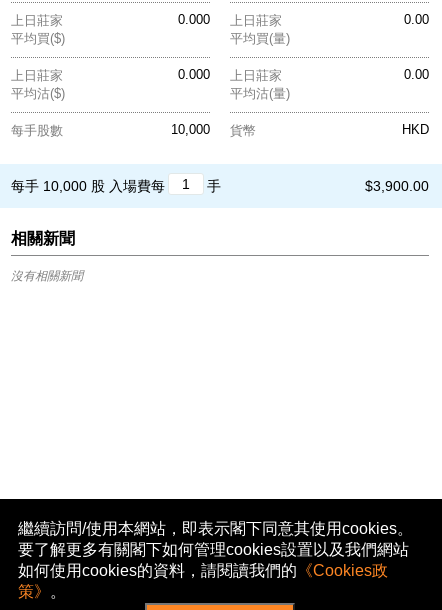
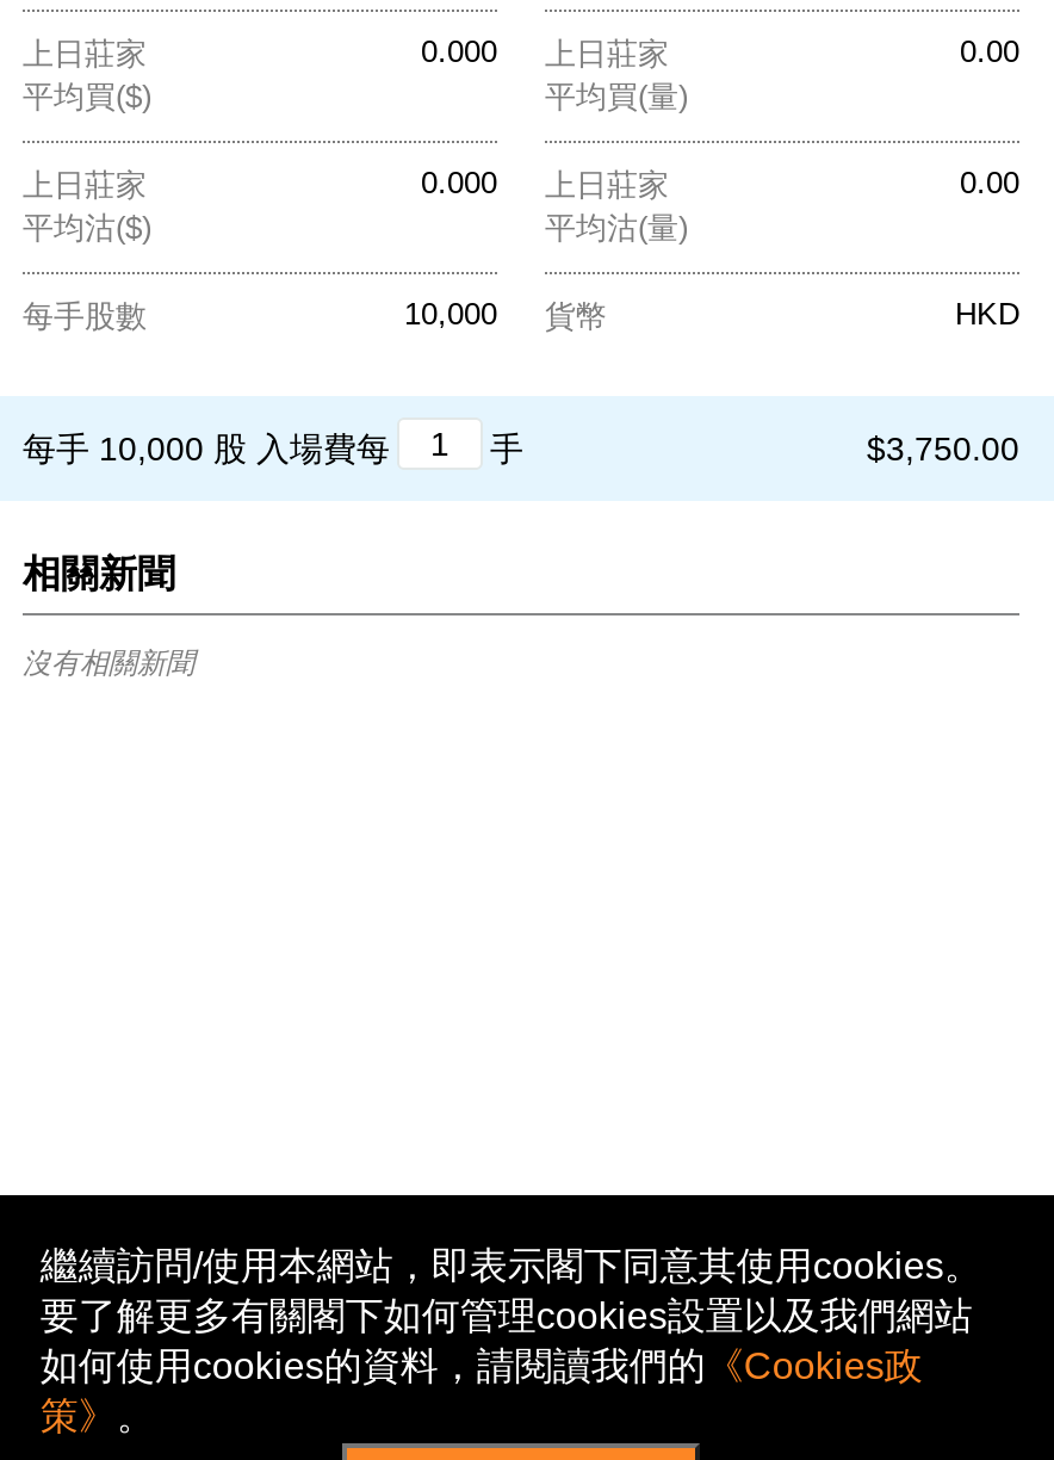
- $3,900.00
+ $3,750.00
